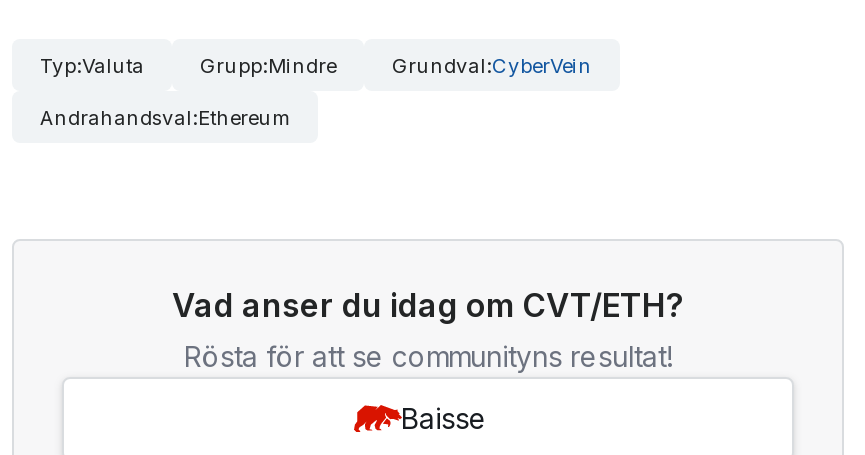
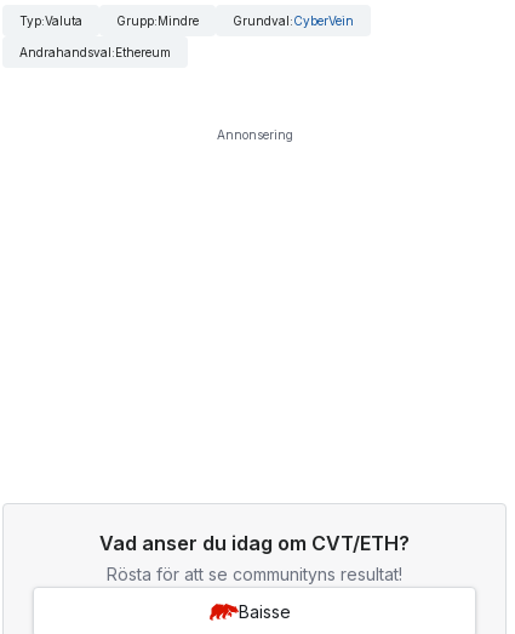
+ Annonsering
